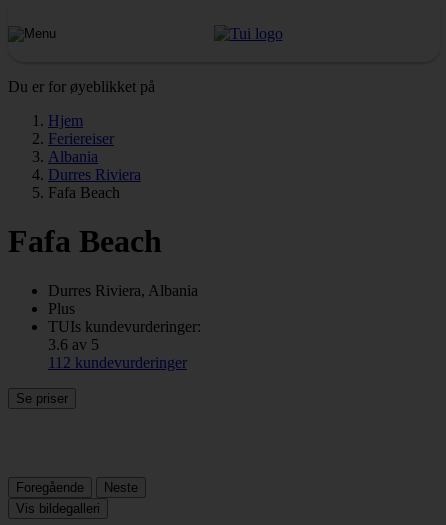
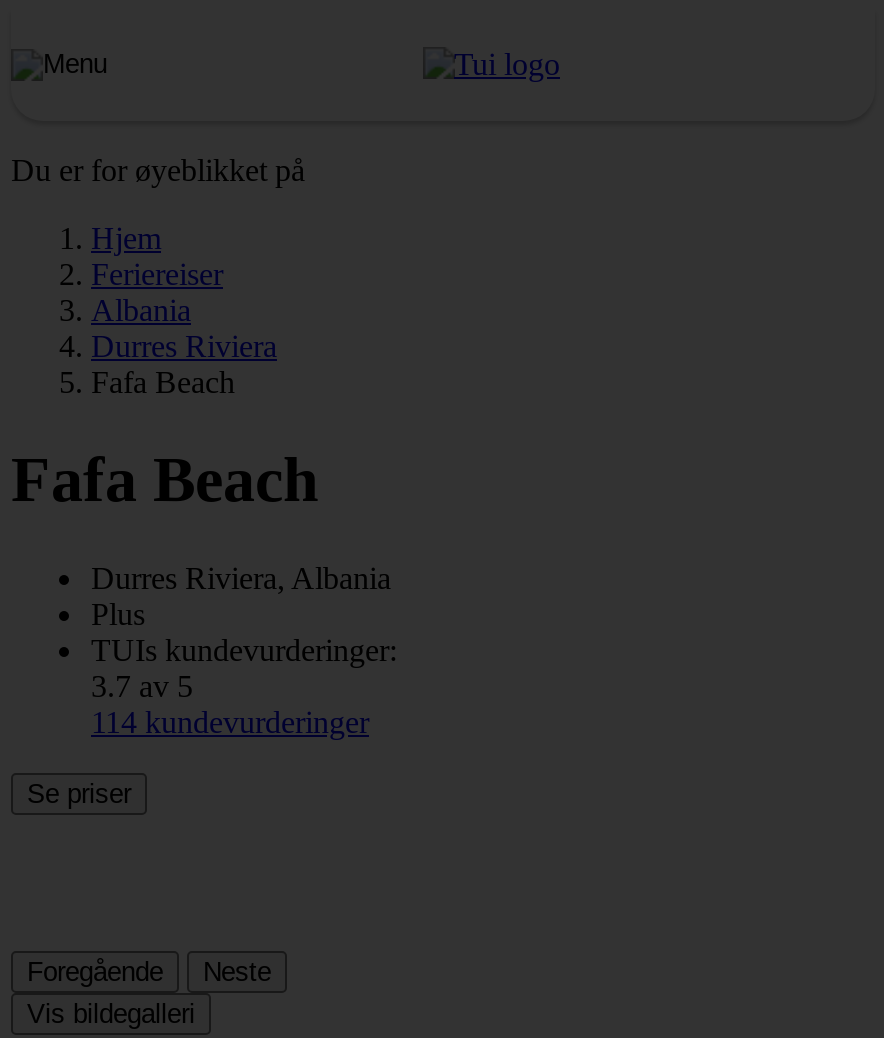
- 3.6 av 5
+ 3.7 av 5

- 112 kundevurderinger
+ 114 kundevurderinger
